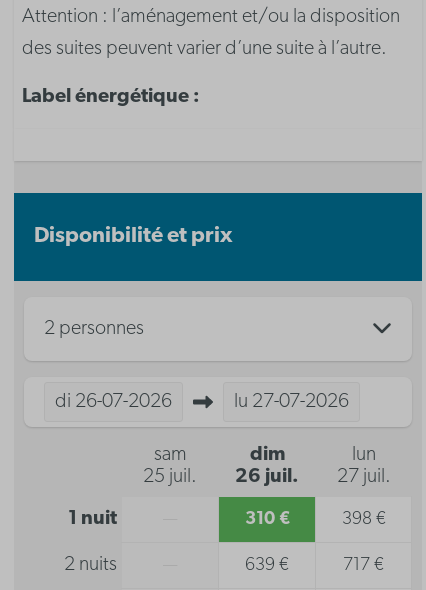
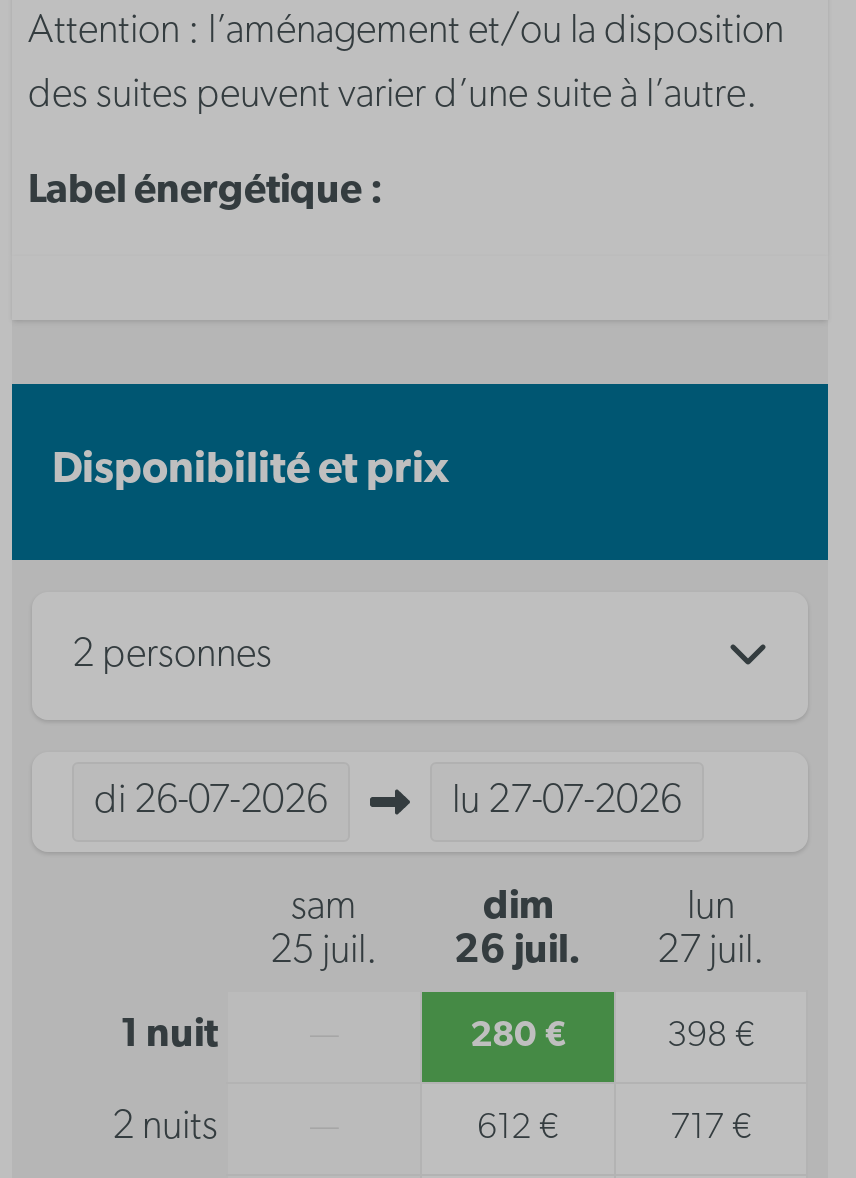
- 310 €
+ 280 €

- 639 €
+ 612 €
